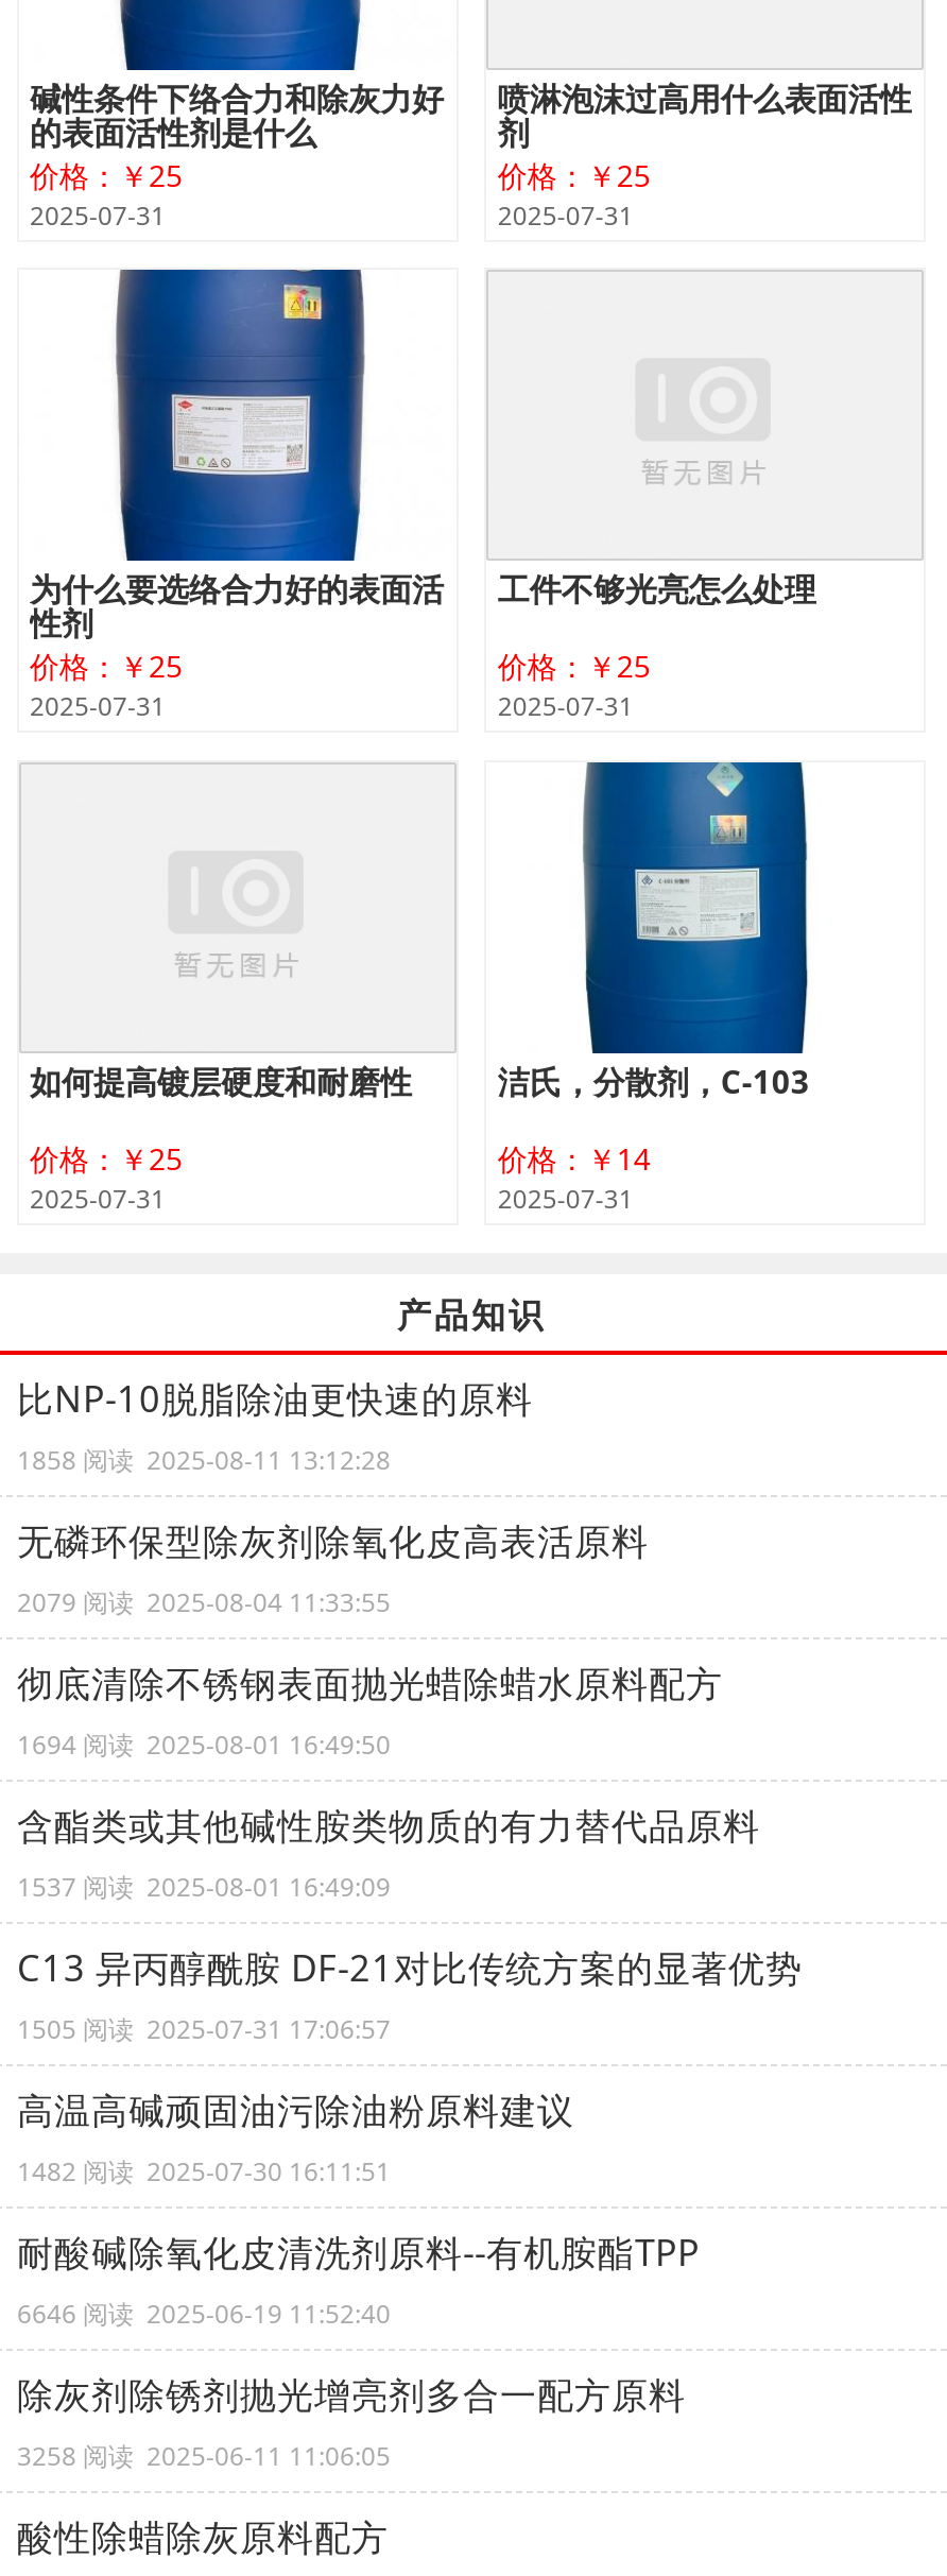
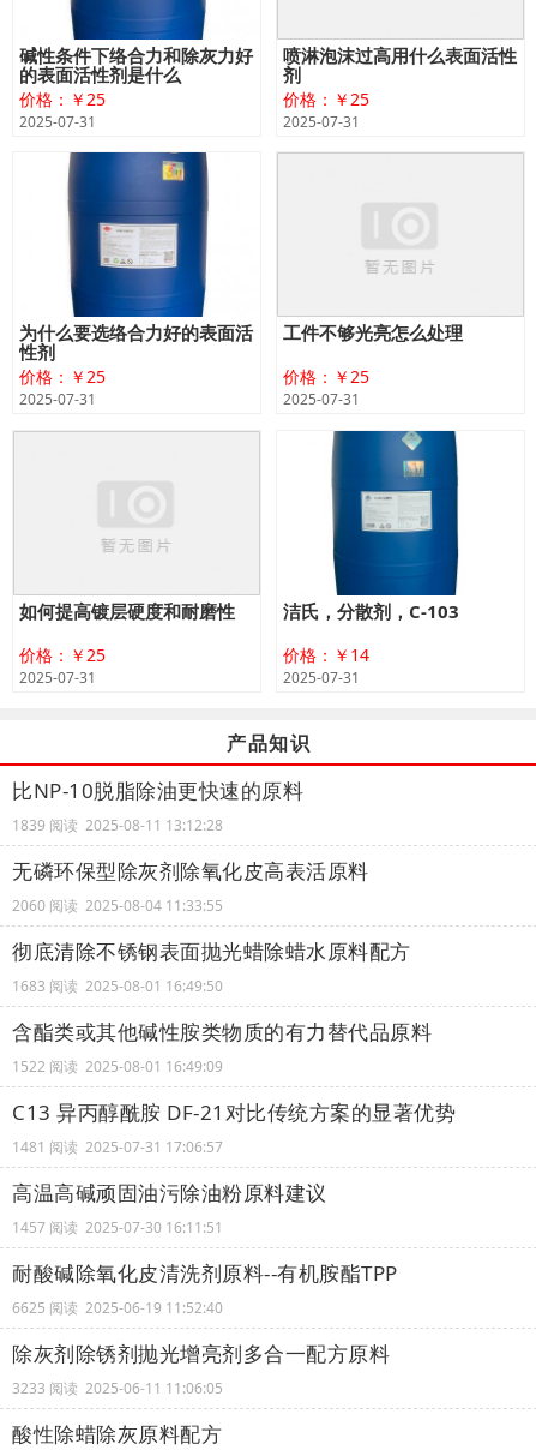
- 1858 阅读 2025-08-11 13:12:28
+ 1839 阅读 2025-08-11 13:12:28

- 2079 阅读 2025-08-04 11:33:55
+ 2060 阅读 2025-08-04 11:33:55

- 1694 阅读 2025-08-01 16:49:50
+ 1683 阅读 2025-08-01 16:49:50

- 1537 阅读 2025-08-01 16:49:09
+ 1522 阅读 2025-08-01 16:49:09

- 1505 阅读 2025-07-31 17:06:57
+ 1481 阅读 2025-07-31 17:06:57

- 1482 阅读 2025-07-30 16:11:51
+ 1457 阅读 2025-07-30 16:11:51

- 6646 阅读 2025-06-19 11:52:40
+ 6625 阅读 2025-06-19 11:52:40

- 3258 阅读 2025-06-11 11:06:05
+ 3233 阅读 2025-06-11 11:06:05
